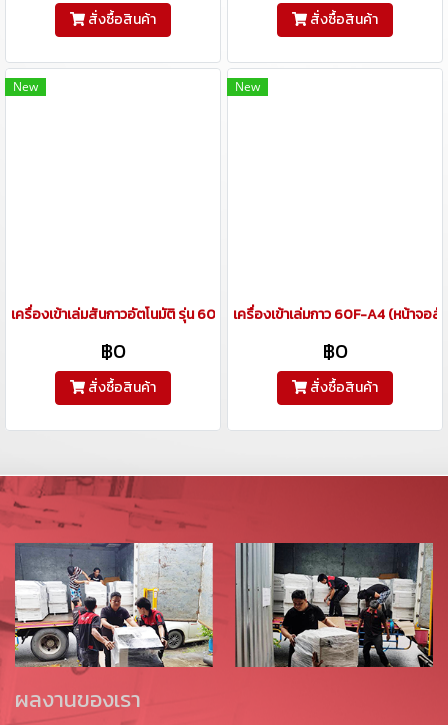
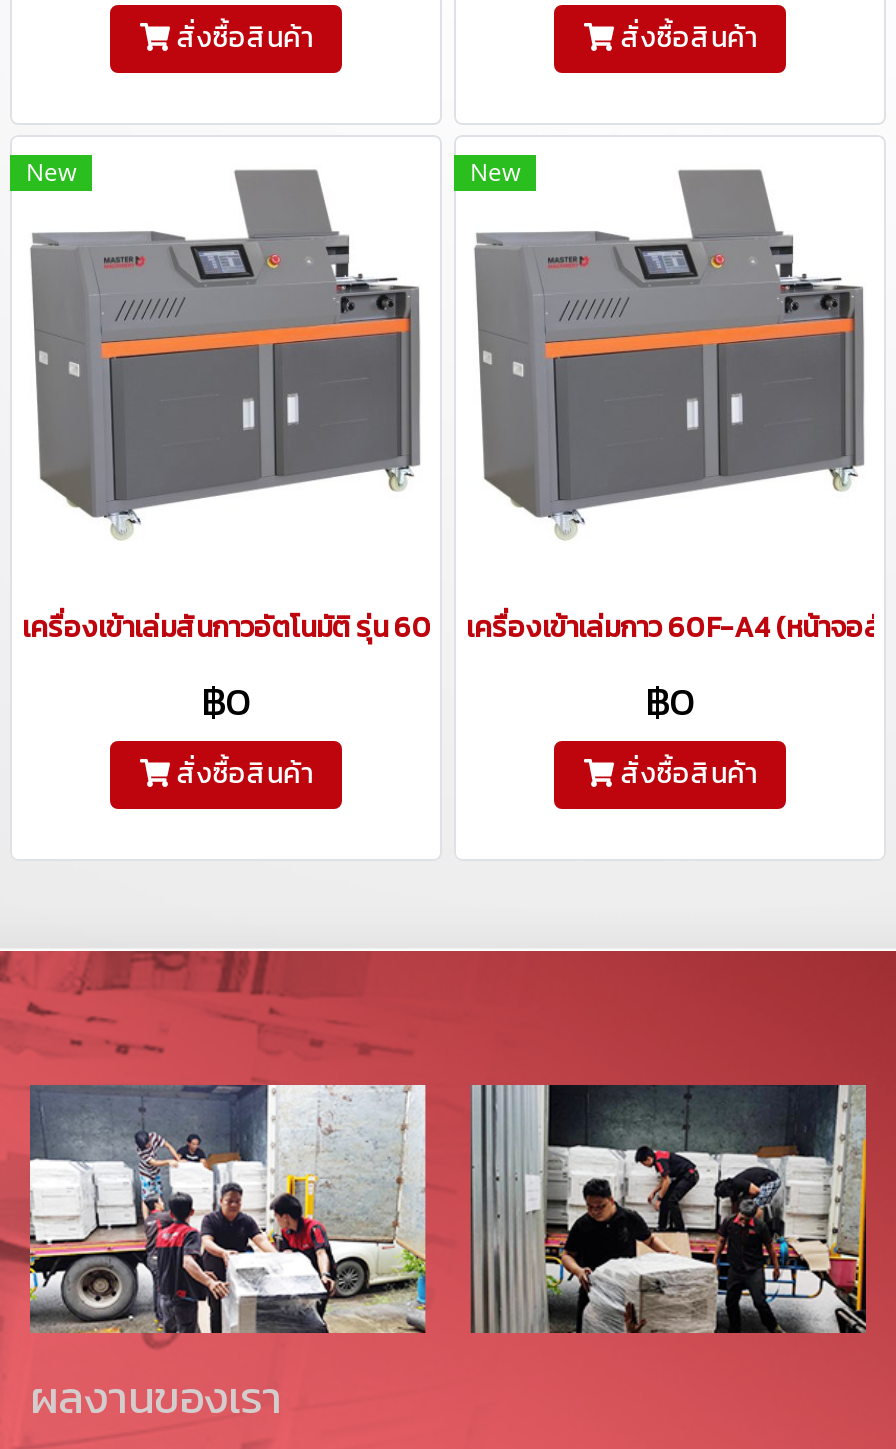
+ [image]

+ [image]
